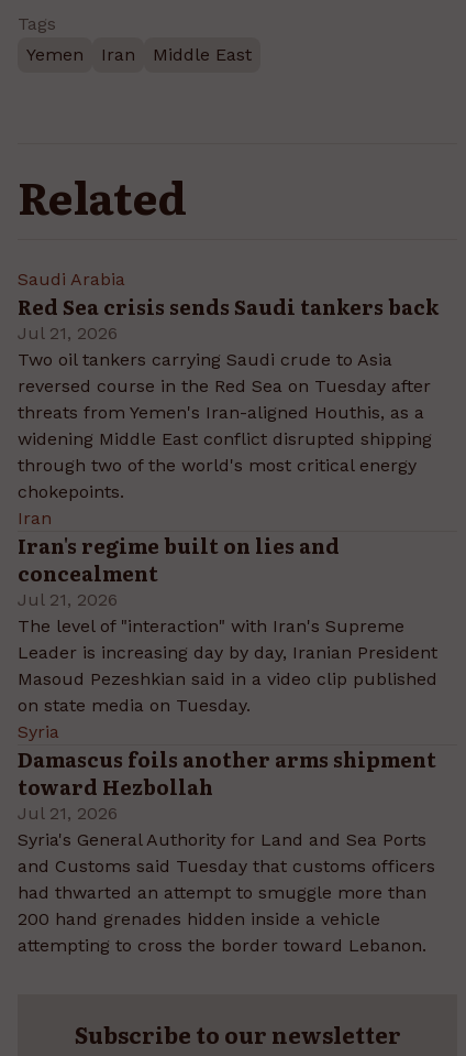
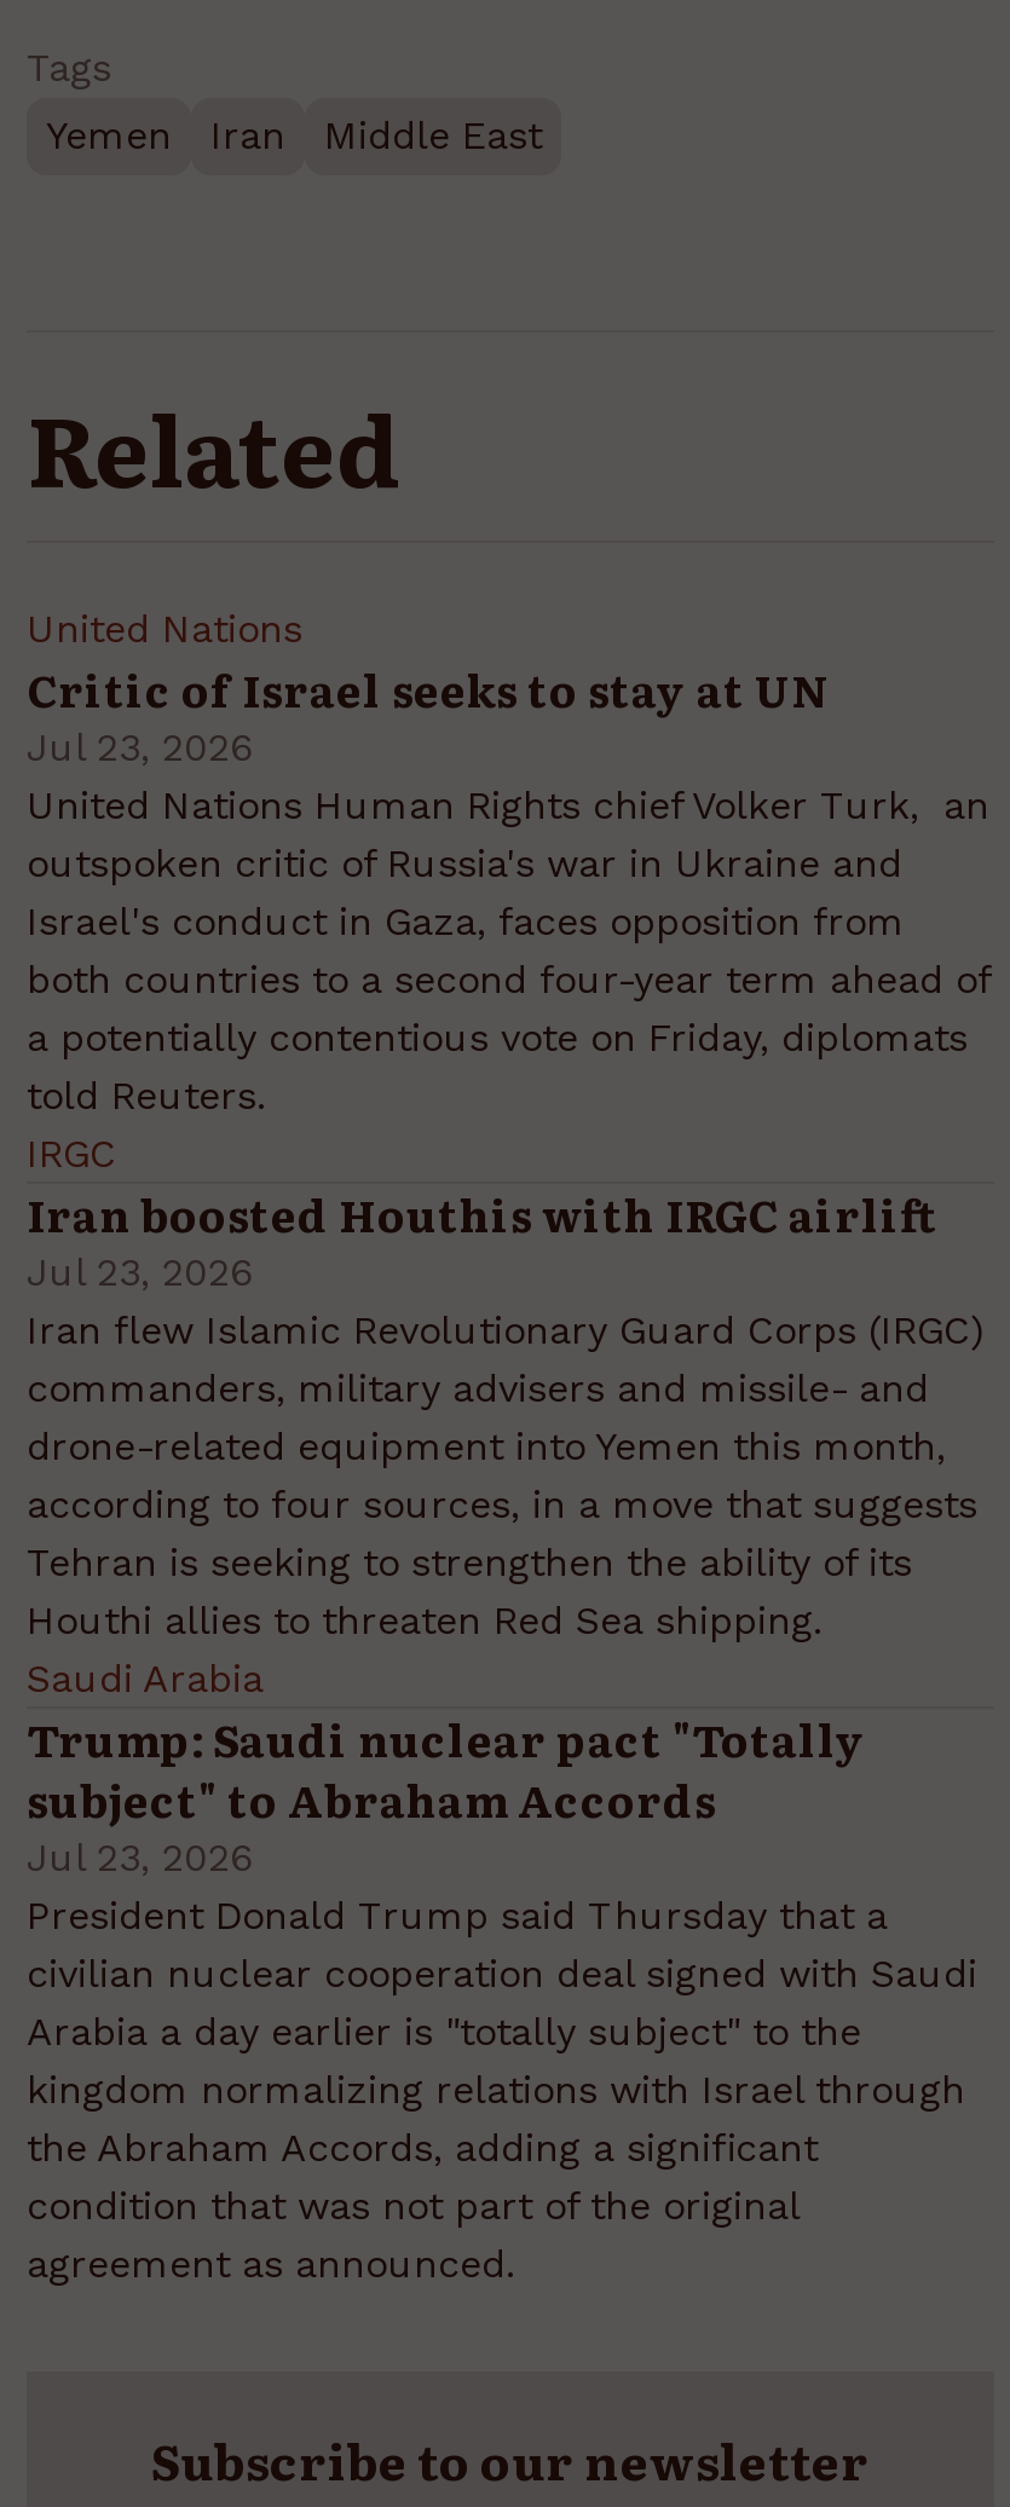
+ United Nations
+ Critic of Israel seeks to stay at UN
+ Jul 23, 2026
+ United Nations Human Rights chief Volker Turk, an
+ outspoken critic of Russia's war in Ukraine and
+ Israel's conduct in Gaza, faces opposition from
+ both countries to a second four-year term ahead of
+ a potentially contentious vote on Friday, diplomats
+ told Reuters.
+ IRGC
+ Iran boosted Houthis with IRGC airlift
+ Jul 23, 2026
+ Iran flew Islamic Revolutionary Guard Corps (IRGC)
+ commanders, military advisers and missile- and
+ drone-related equipment into Yemen this month,
+ according to four sources, in a move that suggests
+ Tehran is seeking to strengthen the ability of its
+ Houthi allies to threaten Red Sea shipping.

moved down: Saudi Arabia

- Red Sea crisis sends Saudi tankers back
- Jul 21, 2026
- Two oil tankers carrying Saudi crude to Asia
- reversed course in the Red Sea on Tuesday after
- threats from Yemen's Iran-aligned Houthis, as a
- widening Middle East conflict disrupted shipping
- through two of the world's most critical energy
- chokepoints.
- Iran
- Iran's regime built on lies and
- concealment
- Jul 21, 2026
- The level of "interaction" with Iran's Supreme
- Leader is increasing day by day, Iranian President
- Masoud Pezeshkian said in a video clip published
- on state media on Tuesday.
- Syria
- Damascus foils another arms shipment
- toward Hezbollah
- Jul 21, 2026
- Syria's General Authority for Land and Sea Ports
- and Customs said Tuesday that customs officers
- had thwarted an attempt to smuggle more than
- 200 hand grenades hidden inside a vehicle
- attempting to cross the border toward Lebanon.
+ Trump: Saudi nuclear pact "Totally
+ subject" to Abraham Accords
+ Jul 23, 2026
+ President Donald Trump said Thursday that a
+ civilian nuclear cooperation deal signed with Saudi
+ Arabia a day earlier is "totally subject" to the
+ kingdom normalizing relations with Israel through
+ the Abraham Accords, adding a significant
+ condition that was not part of the original
+ agreement as announced.
